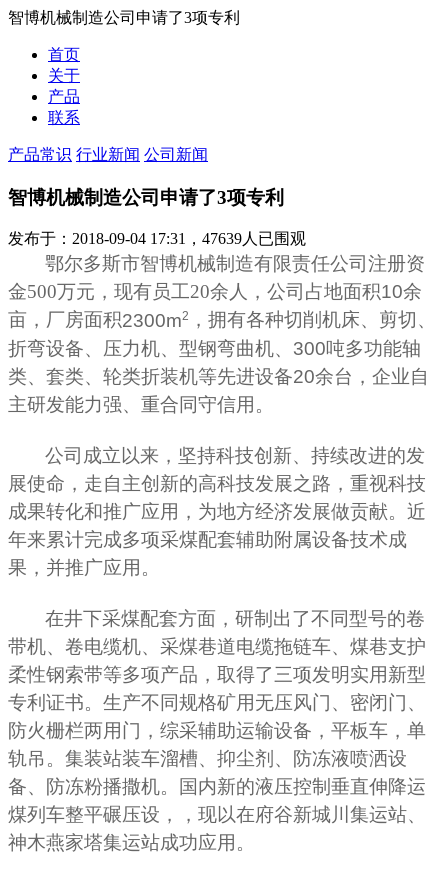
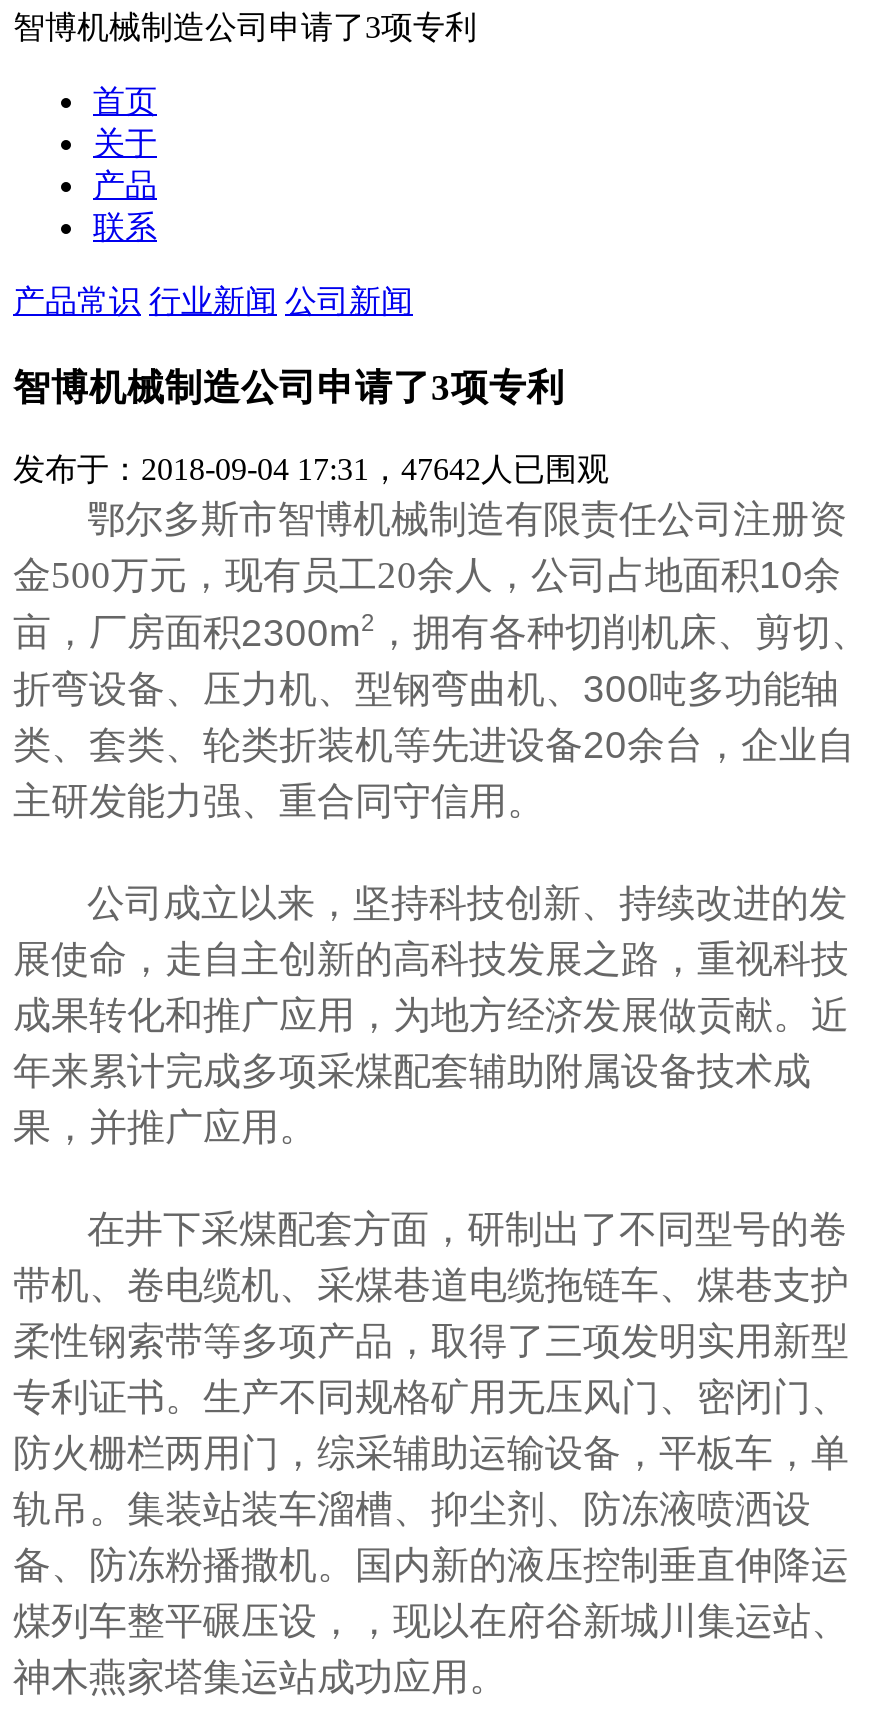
- 发布于：2018-09-04 17:31，47639人已围观
+ 发布于：2018-09-04 17:31，47642人已围观
